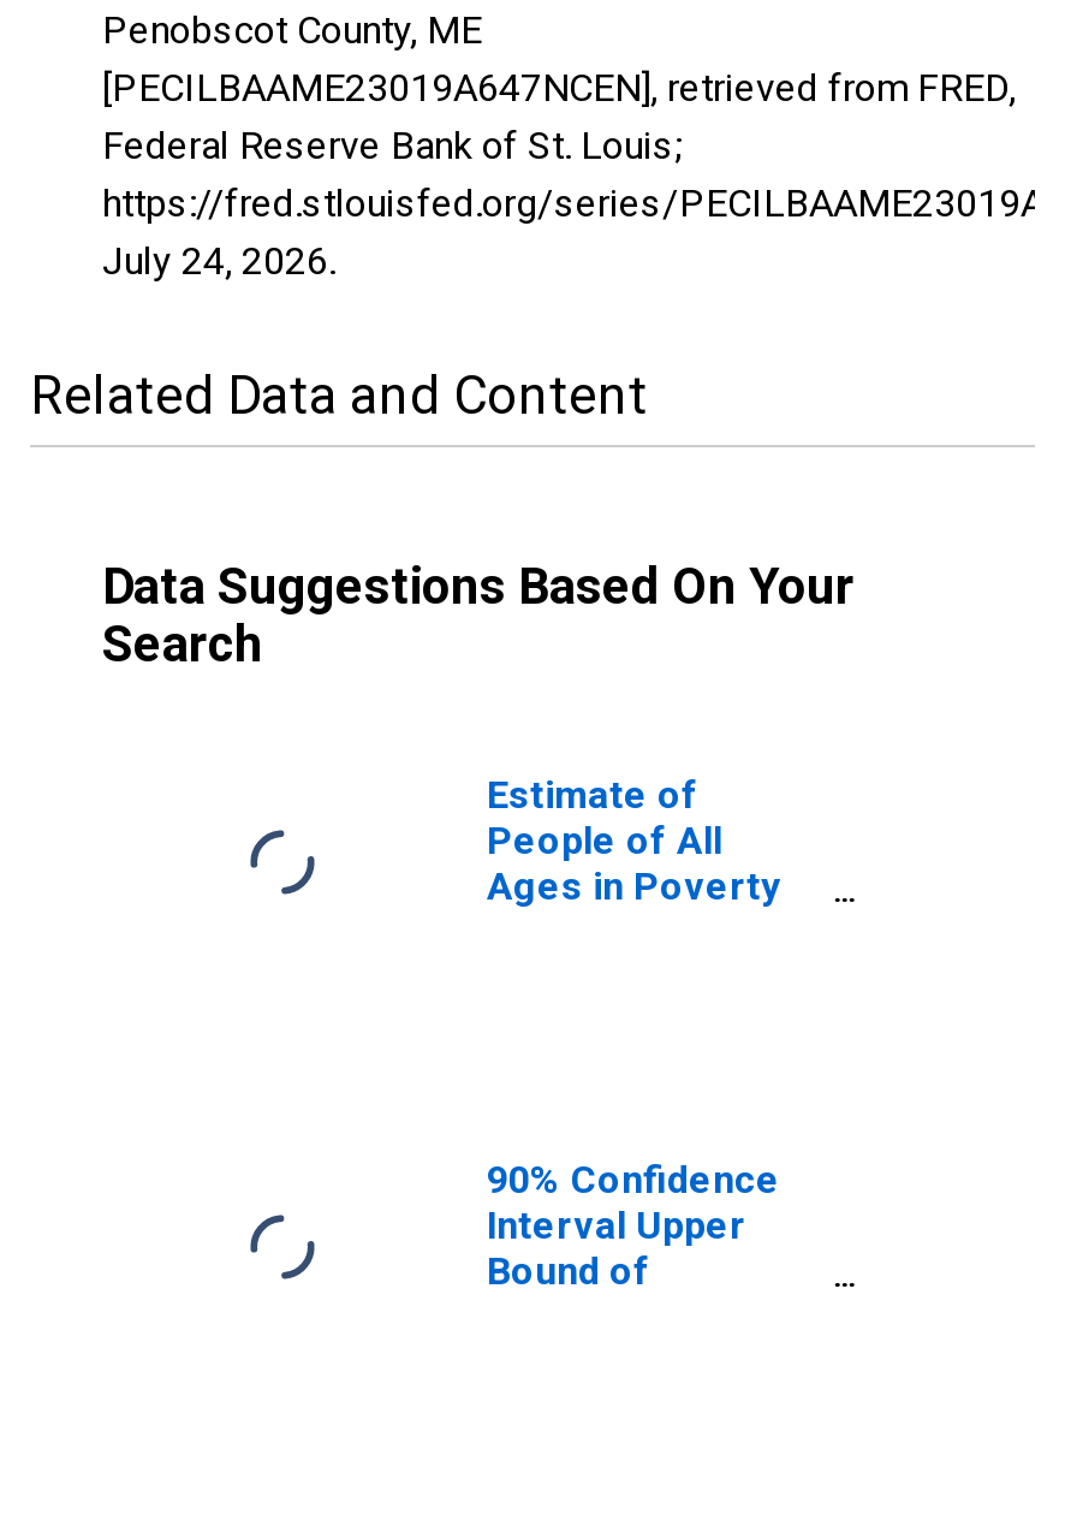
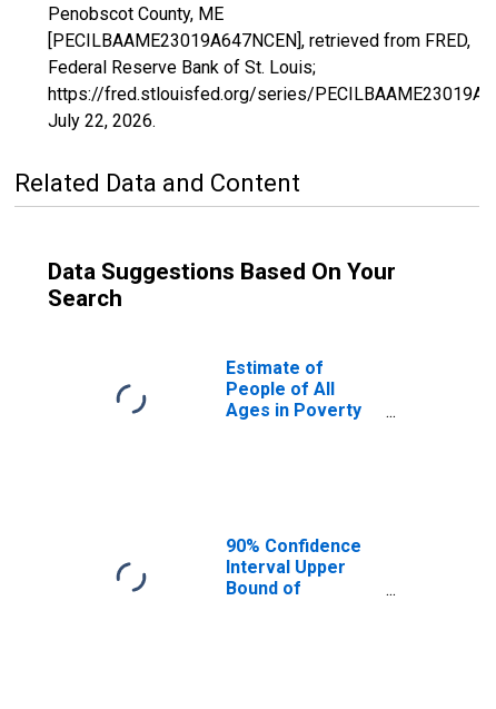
- July 24, 2026.
+ July 22, 2026.
